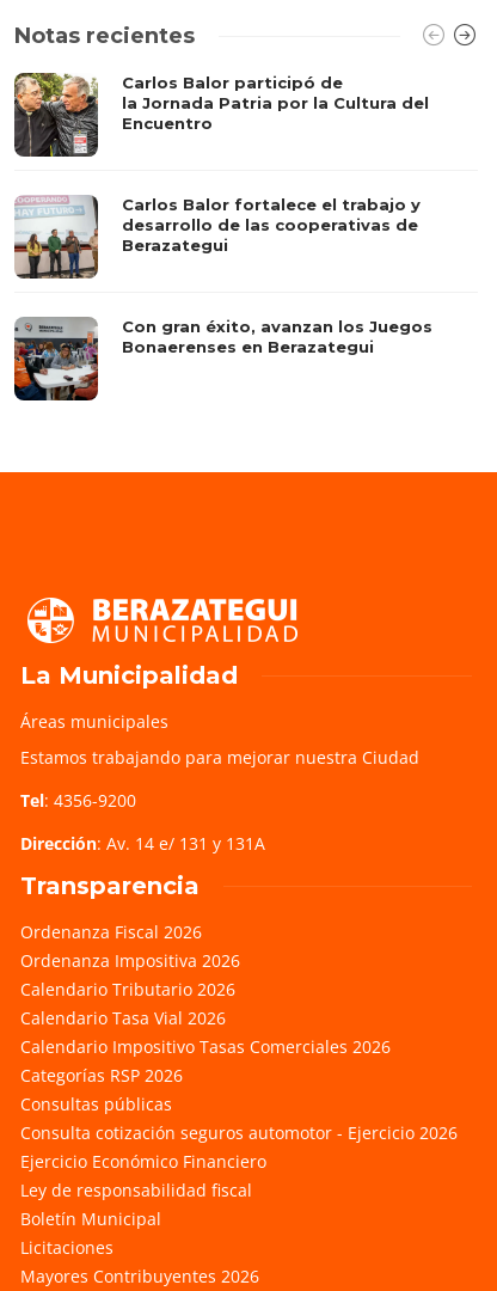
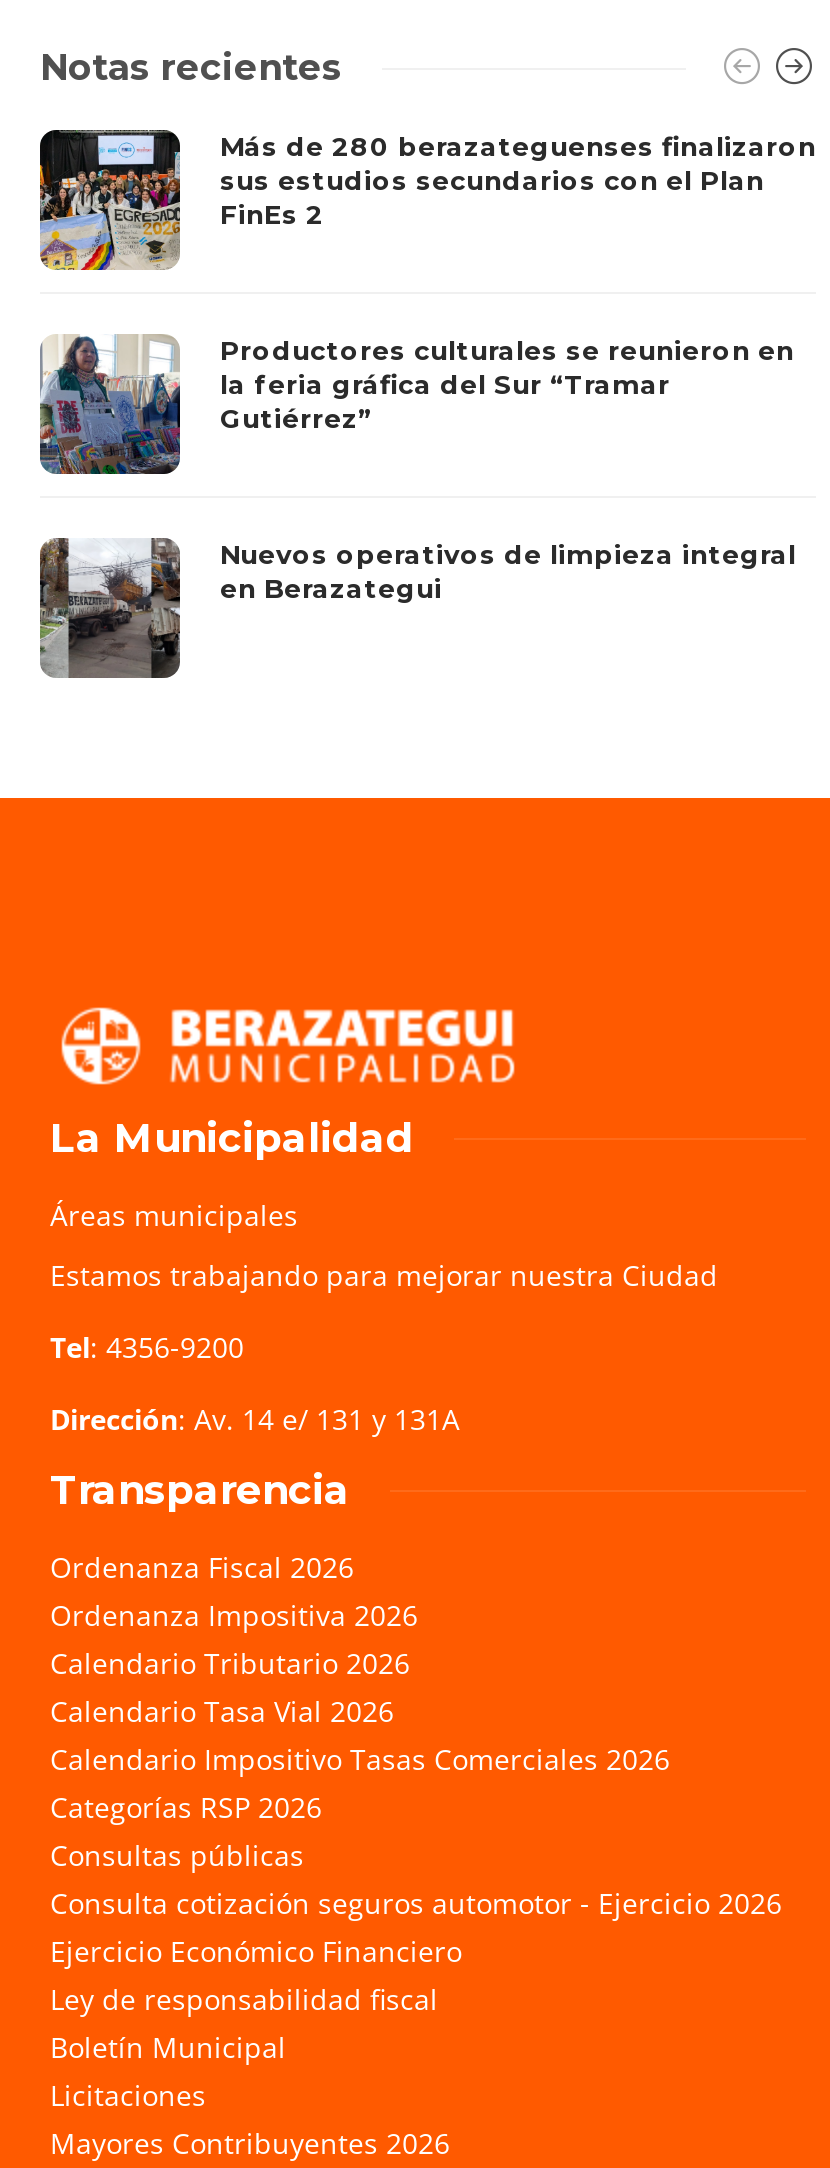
- [image]
- Carlos Balor participó de
- la Jornada Patria por la Cultura del
- Encuentro
+ [image]
+ Más de 280 berazateguenses finalizaron
+ sus estudios secundarios con el Plan
+ FinEs 2

- [image]
- Carlos Balor fortalece el trabajo y
- desarrollo de las cooperativas de
- Berazategui
+ [image]
+ Productores culturales se reunieron en
+ la feria gráfica del Sur “Tramar
+ Gutiérrez”

- [image]
- Con gran éxito, avanzan los Juegos
- Bonaerenses en Berazategui
+ [image]
+ Nuevos operativos de limpieza integral
+ en Berazategui
